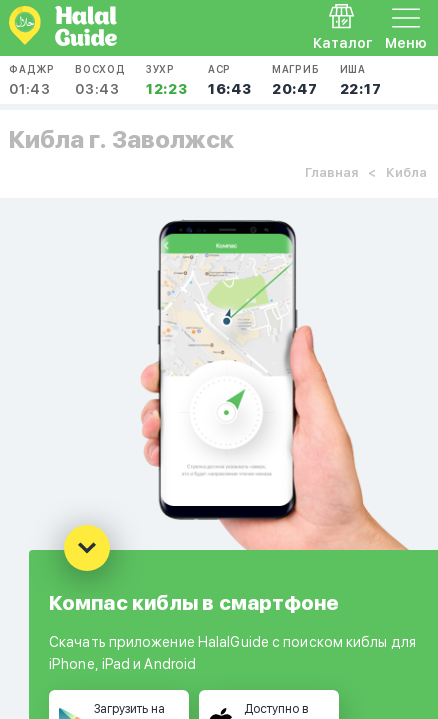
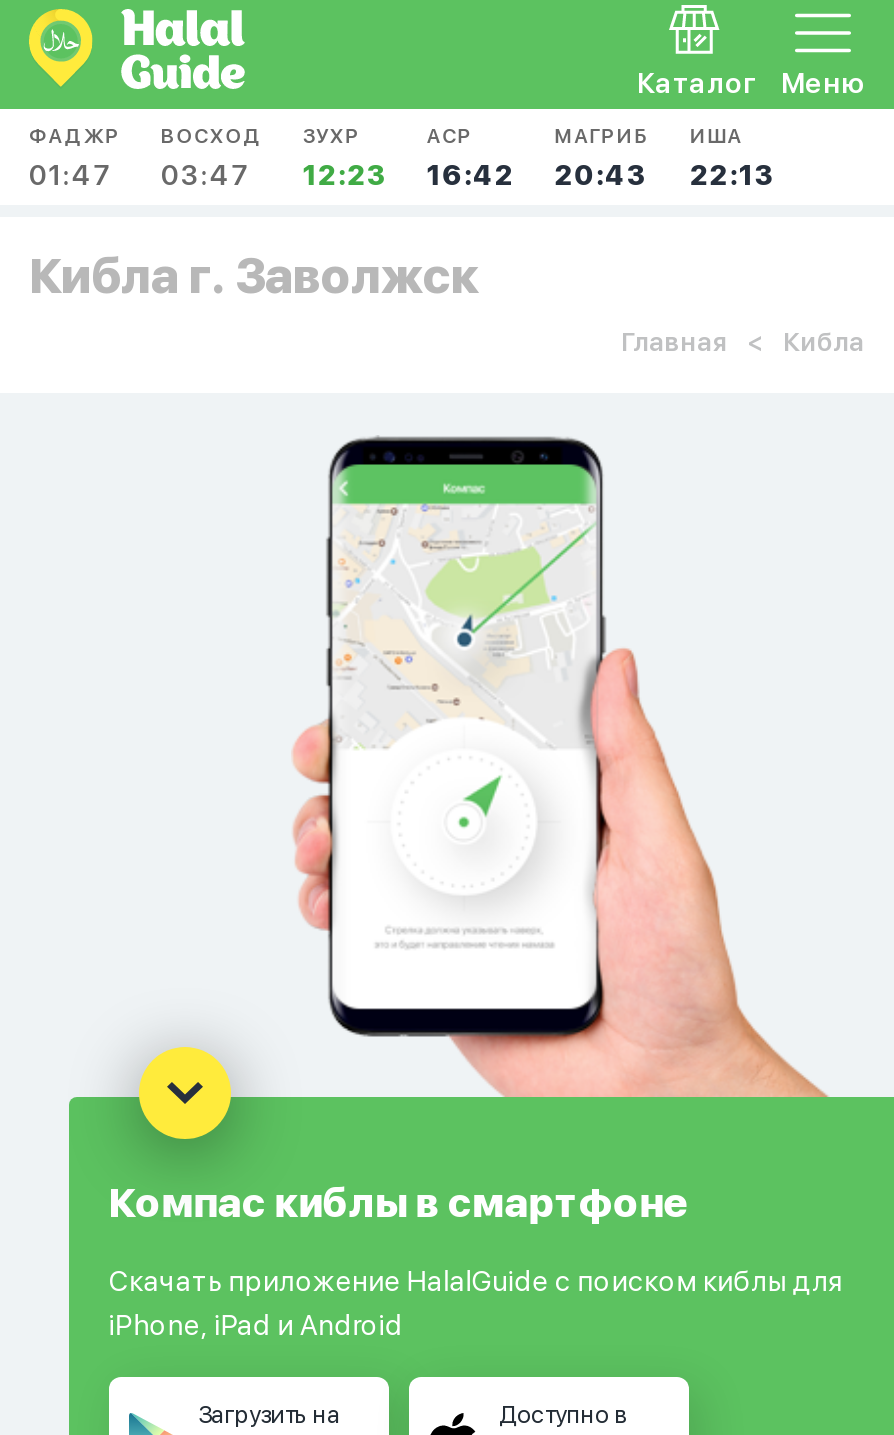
- 01:43
+ 01:47

- 03:43
+ 03:47

- 16:43
+ 16:42

- 20:47
+ 20:43

- 22:17
+ 22:13
